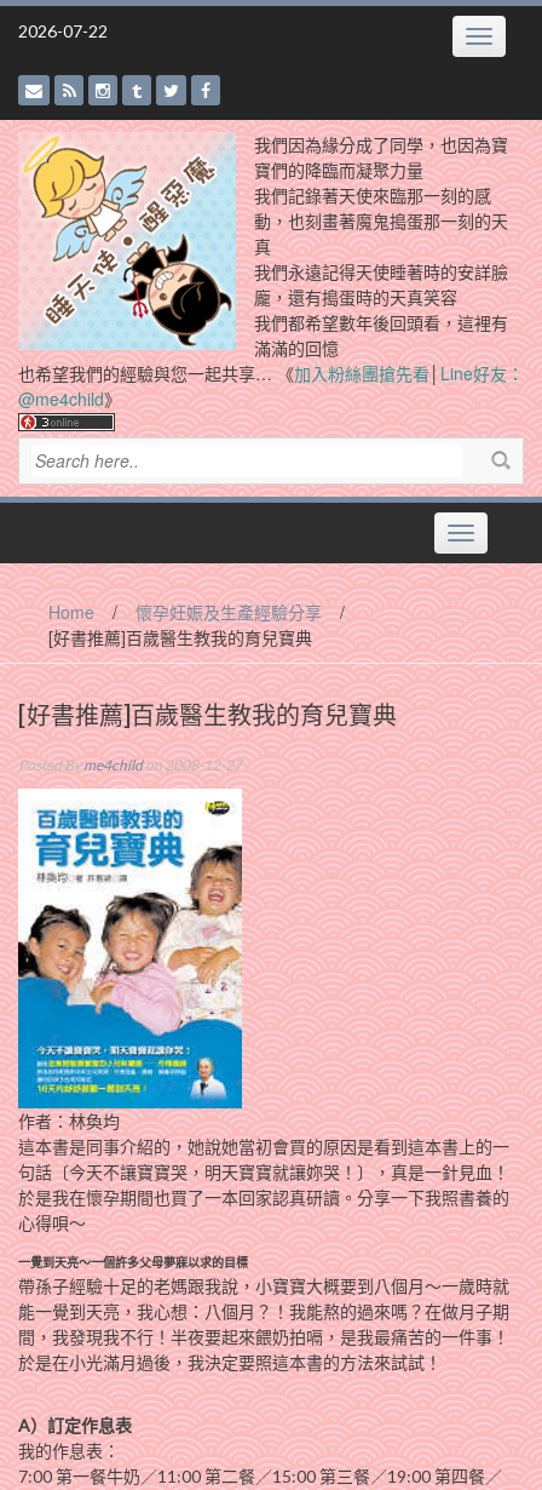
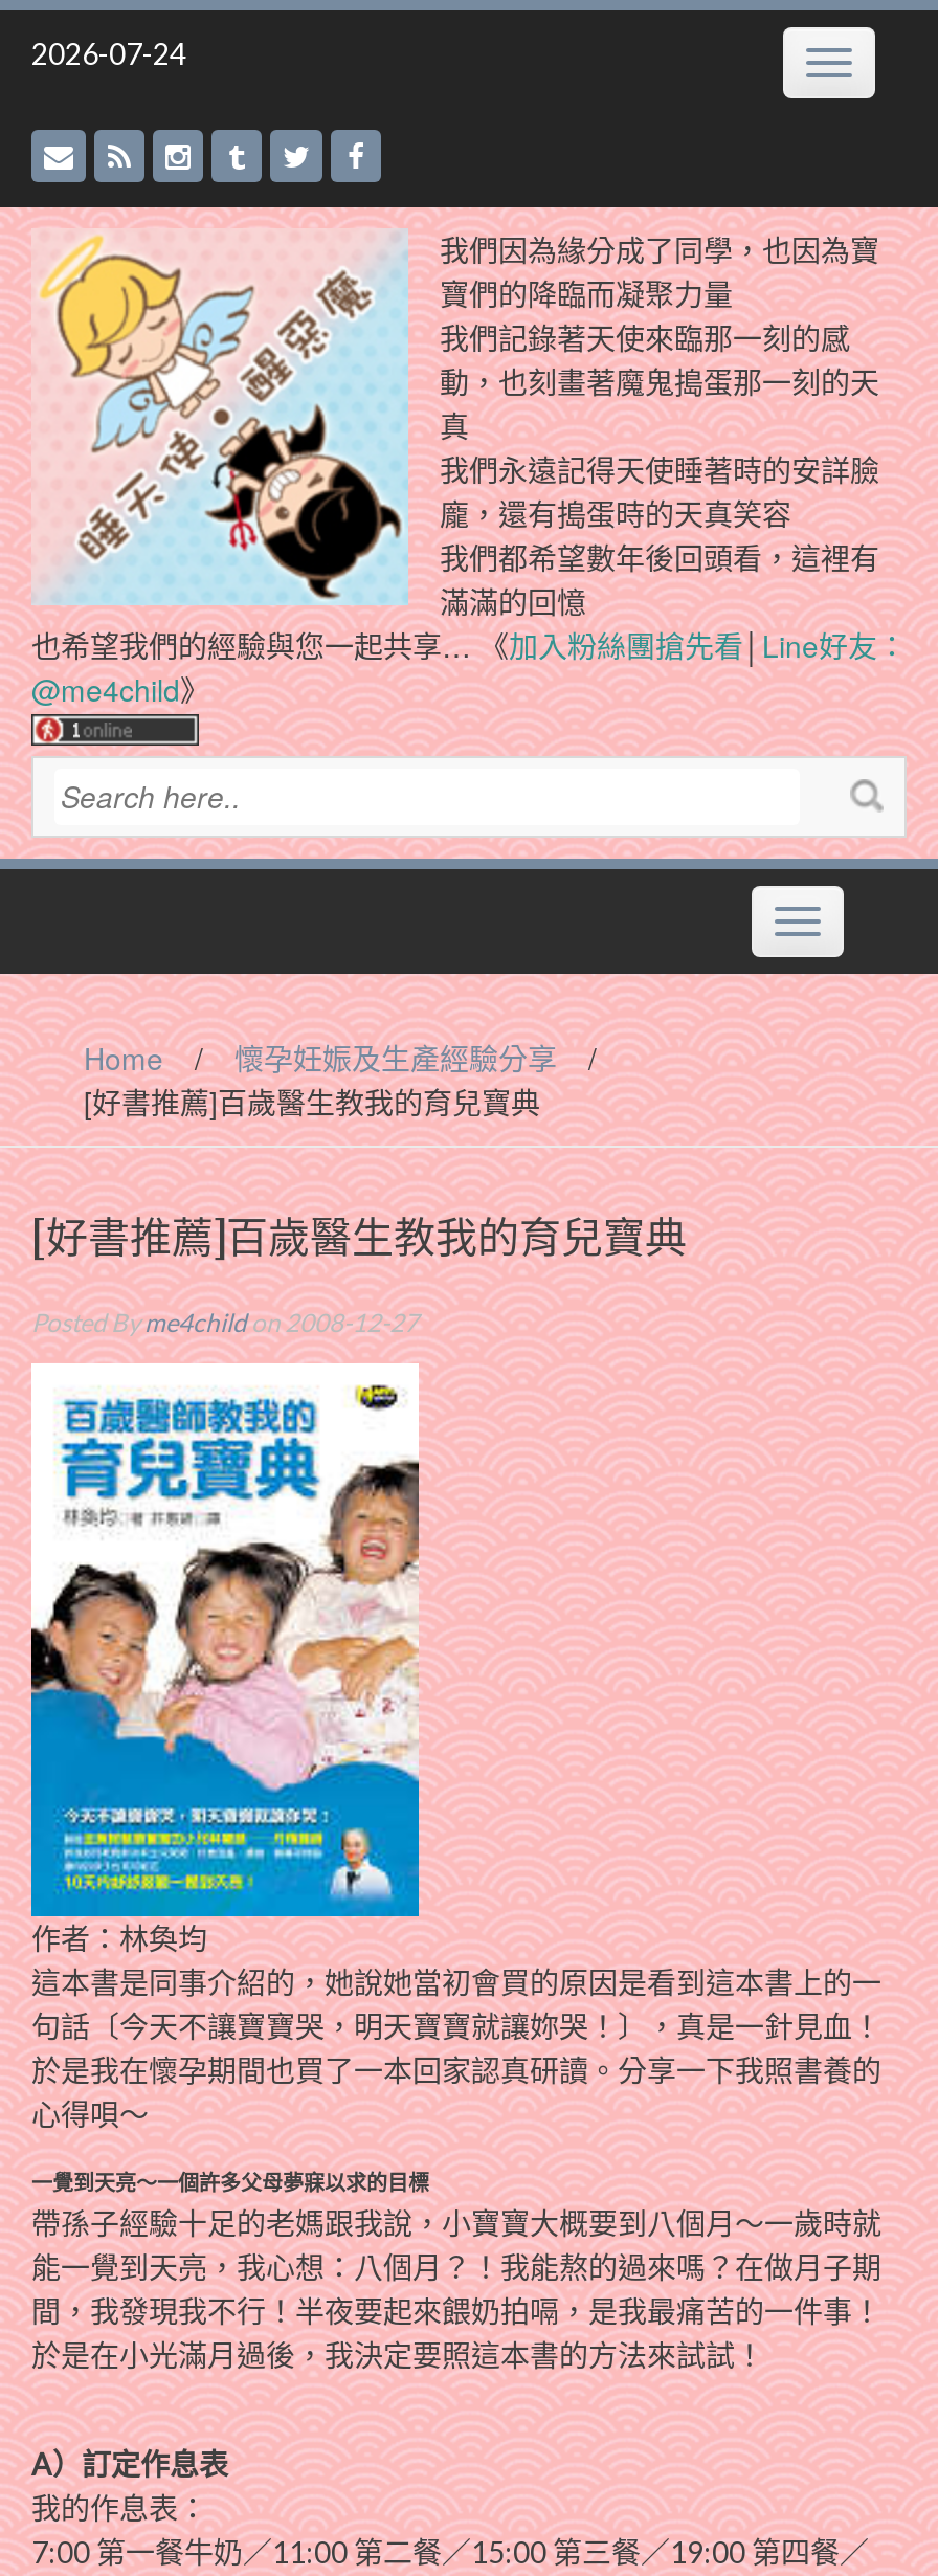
- 2026-07-22
+ 2026-07-24
